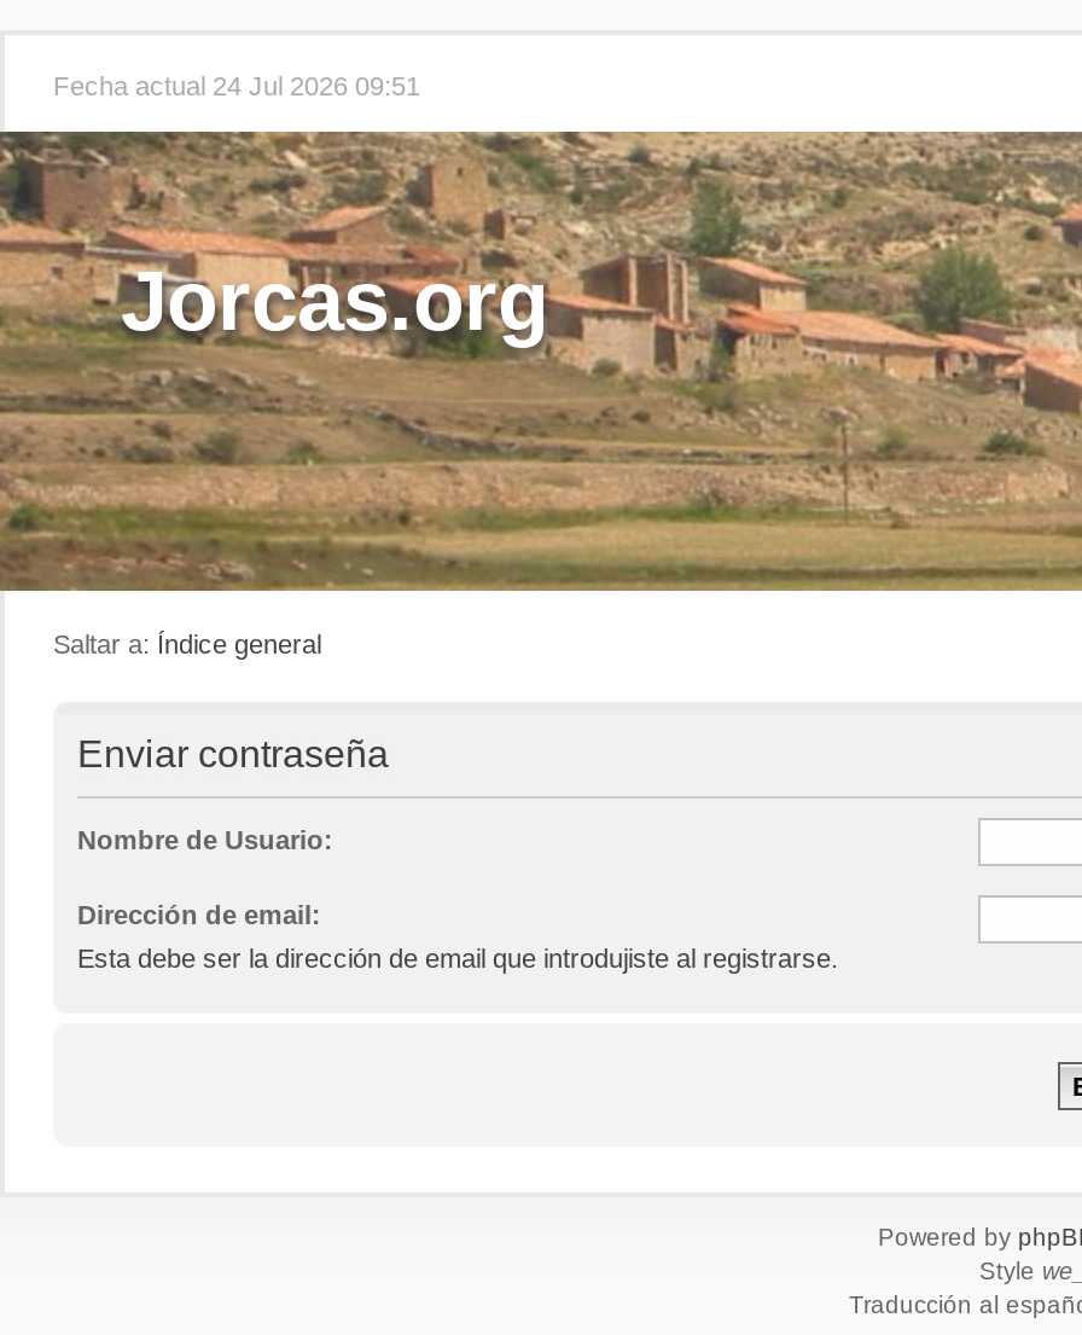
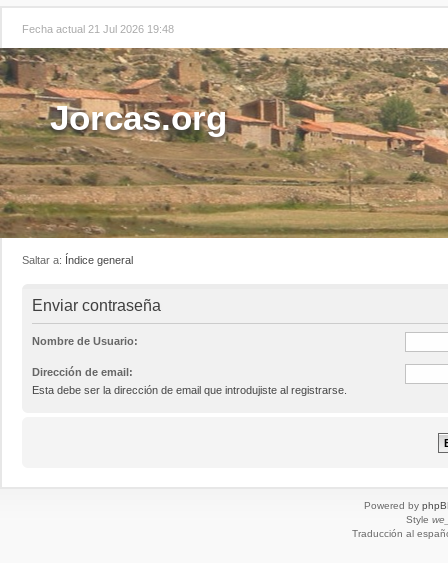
- Fecha actual 24 Jul 2026 09:51
+ Fecha actual 21 Jul 2026 19:48
